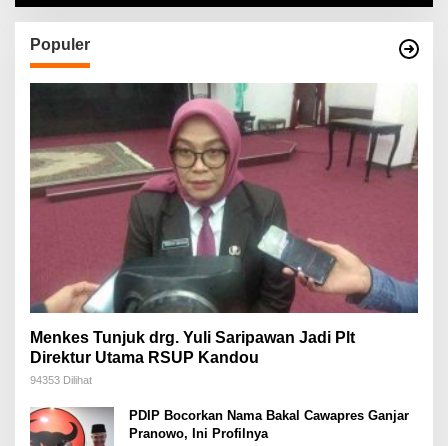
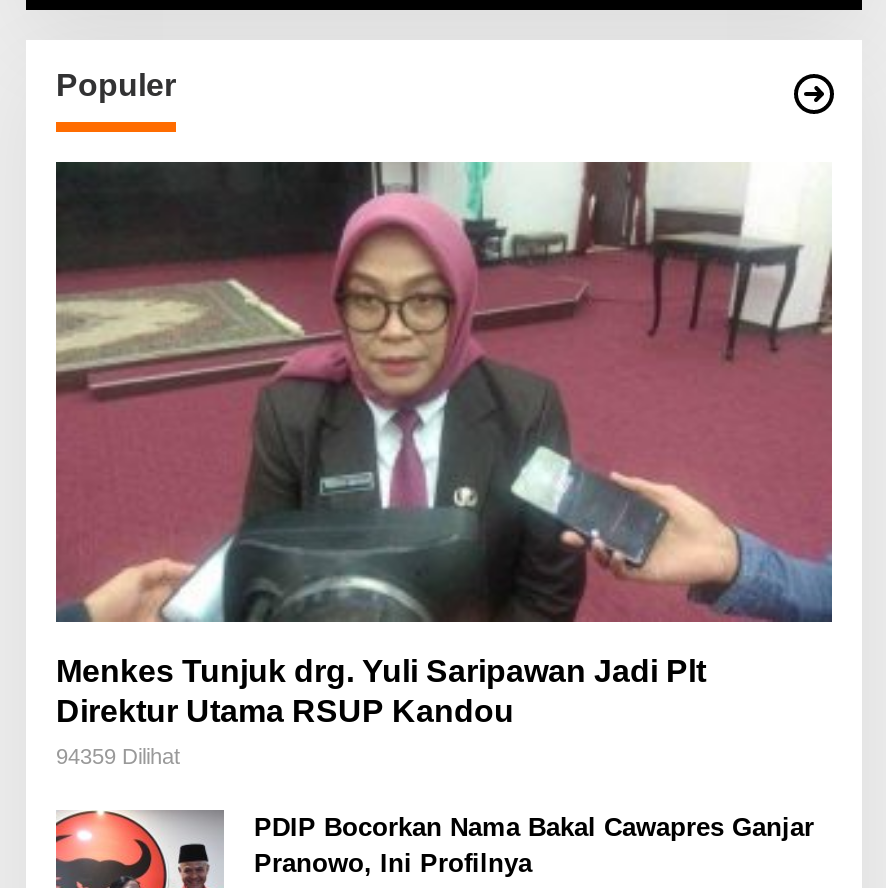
- 94353 Dilihat
+ 94359 Dilihat
